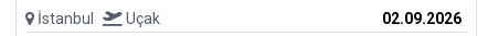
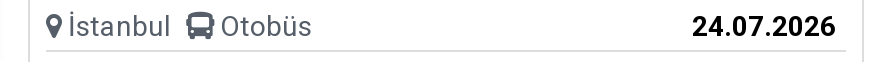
- Uçak
- 02.09.2026
+ Otobüs
+ 24.07.2026
